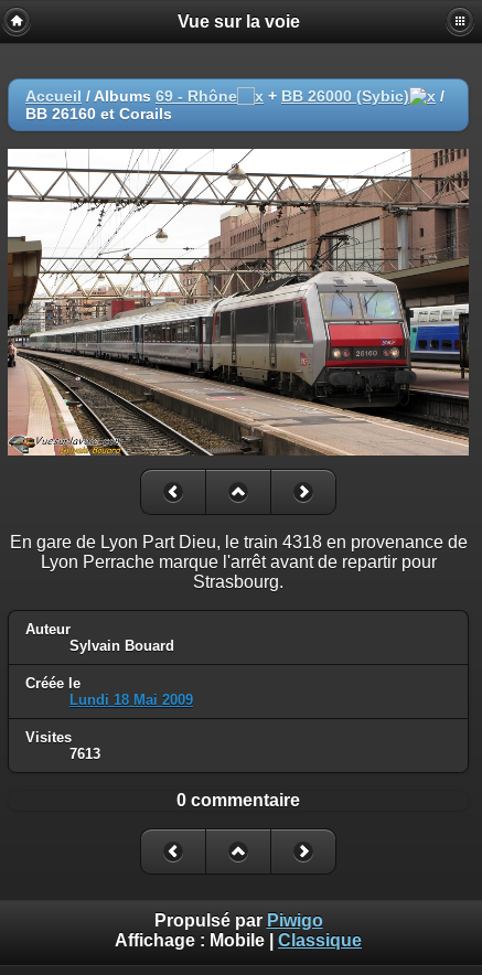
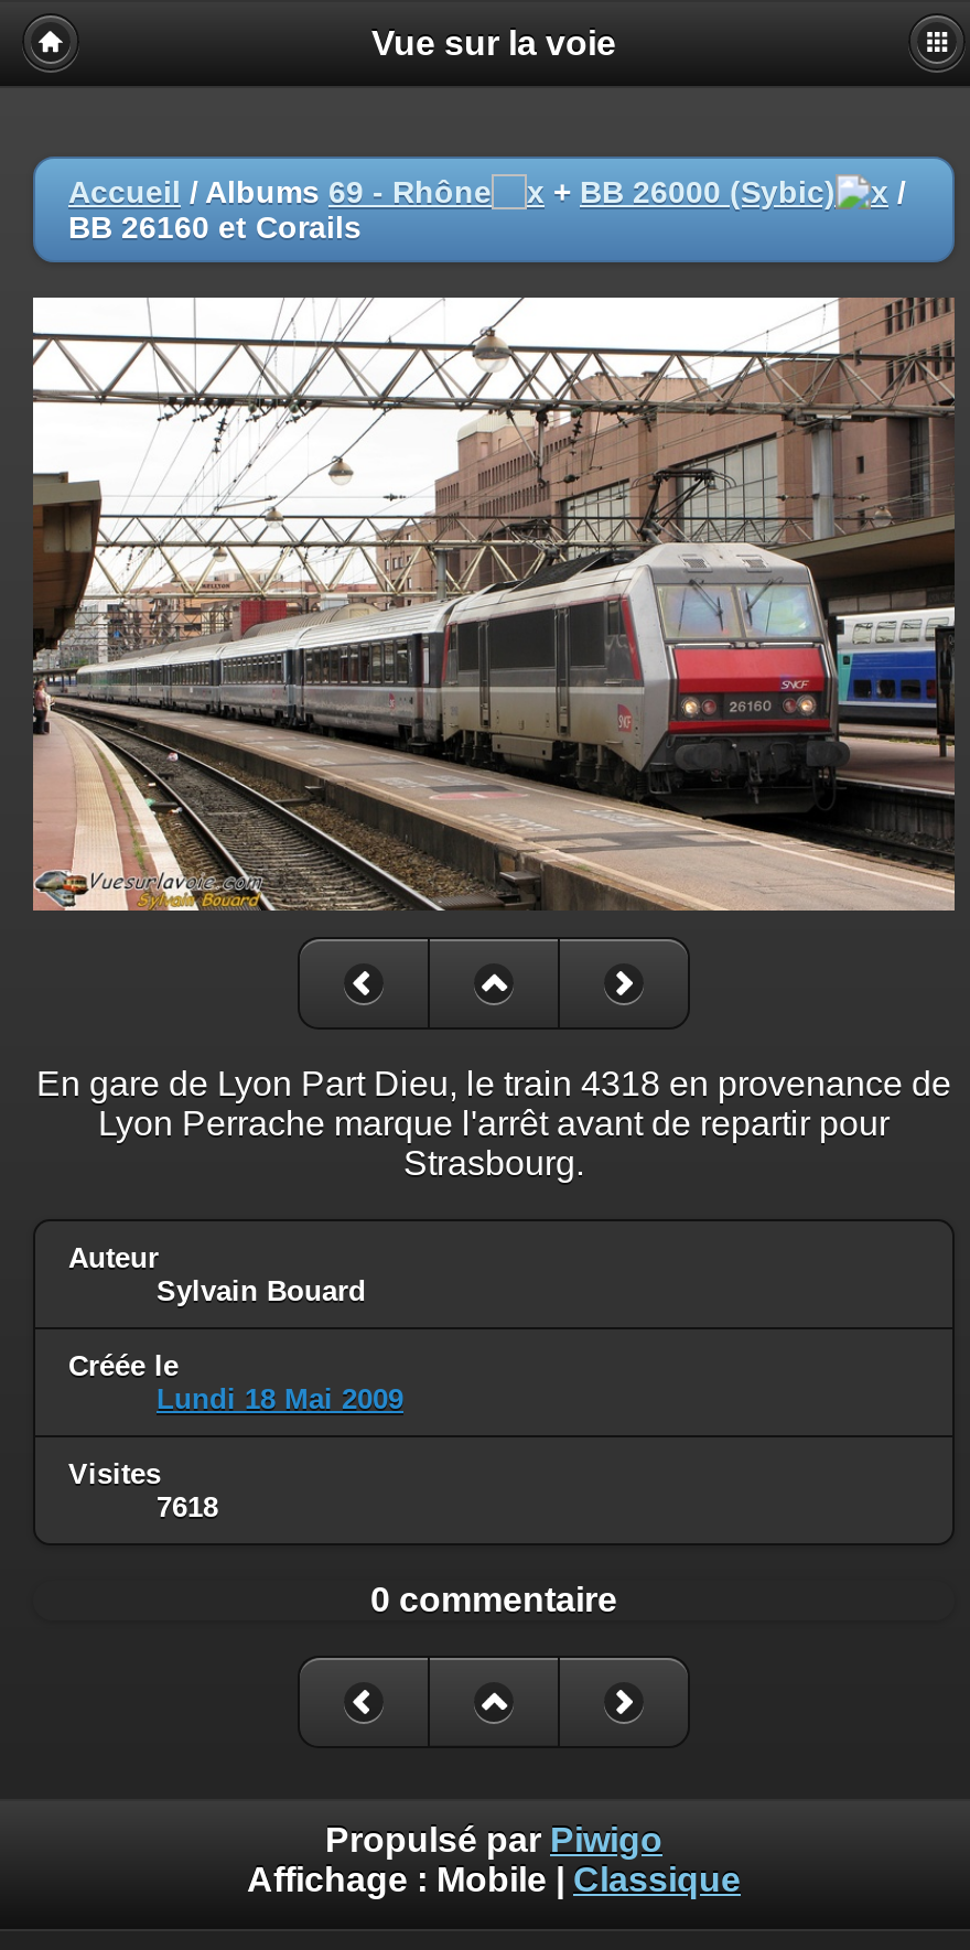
- 7613
+ 7618
